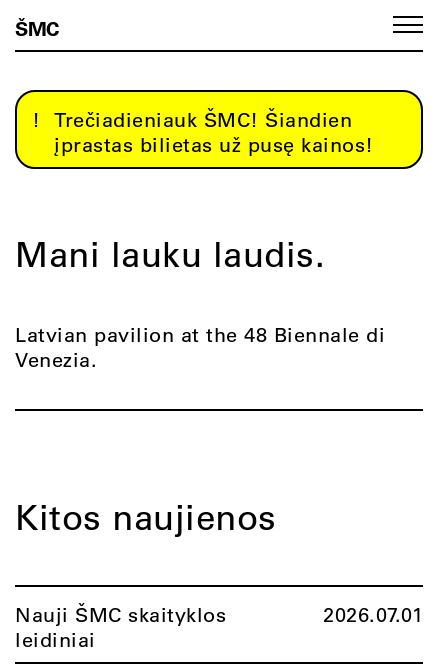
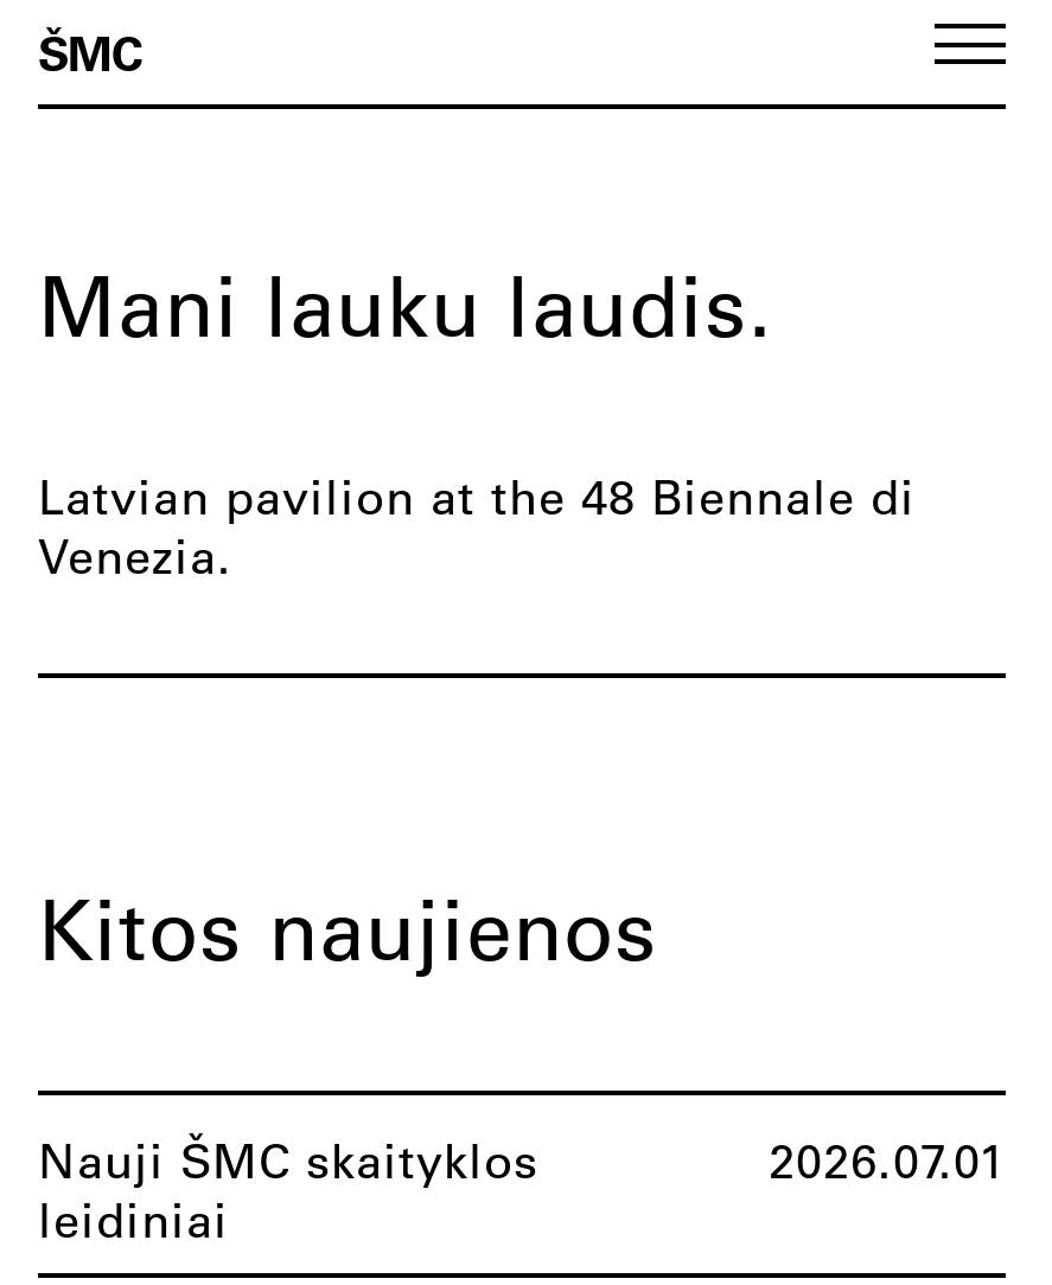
- Trečiadieniauk ŠMC! Šiandien
- įprastas bilietas už pusę kainos!
